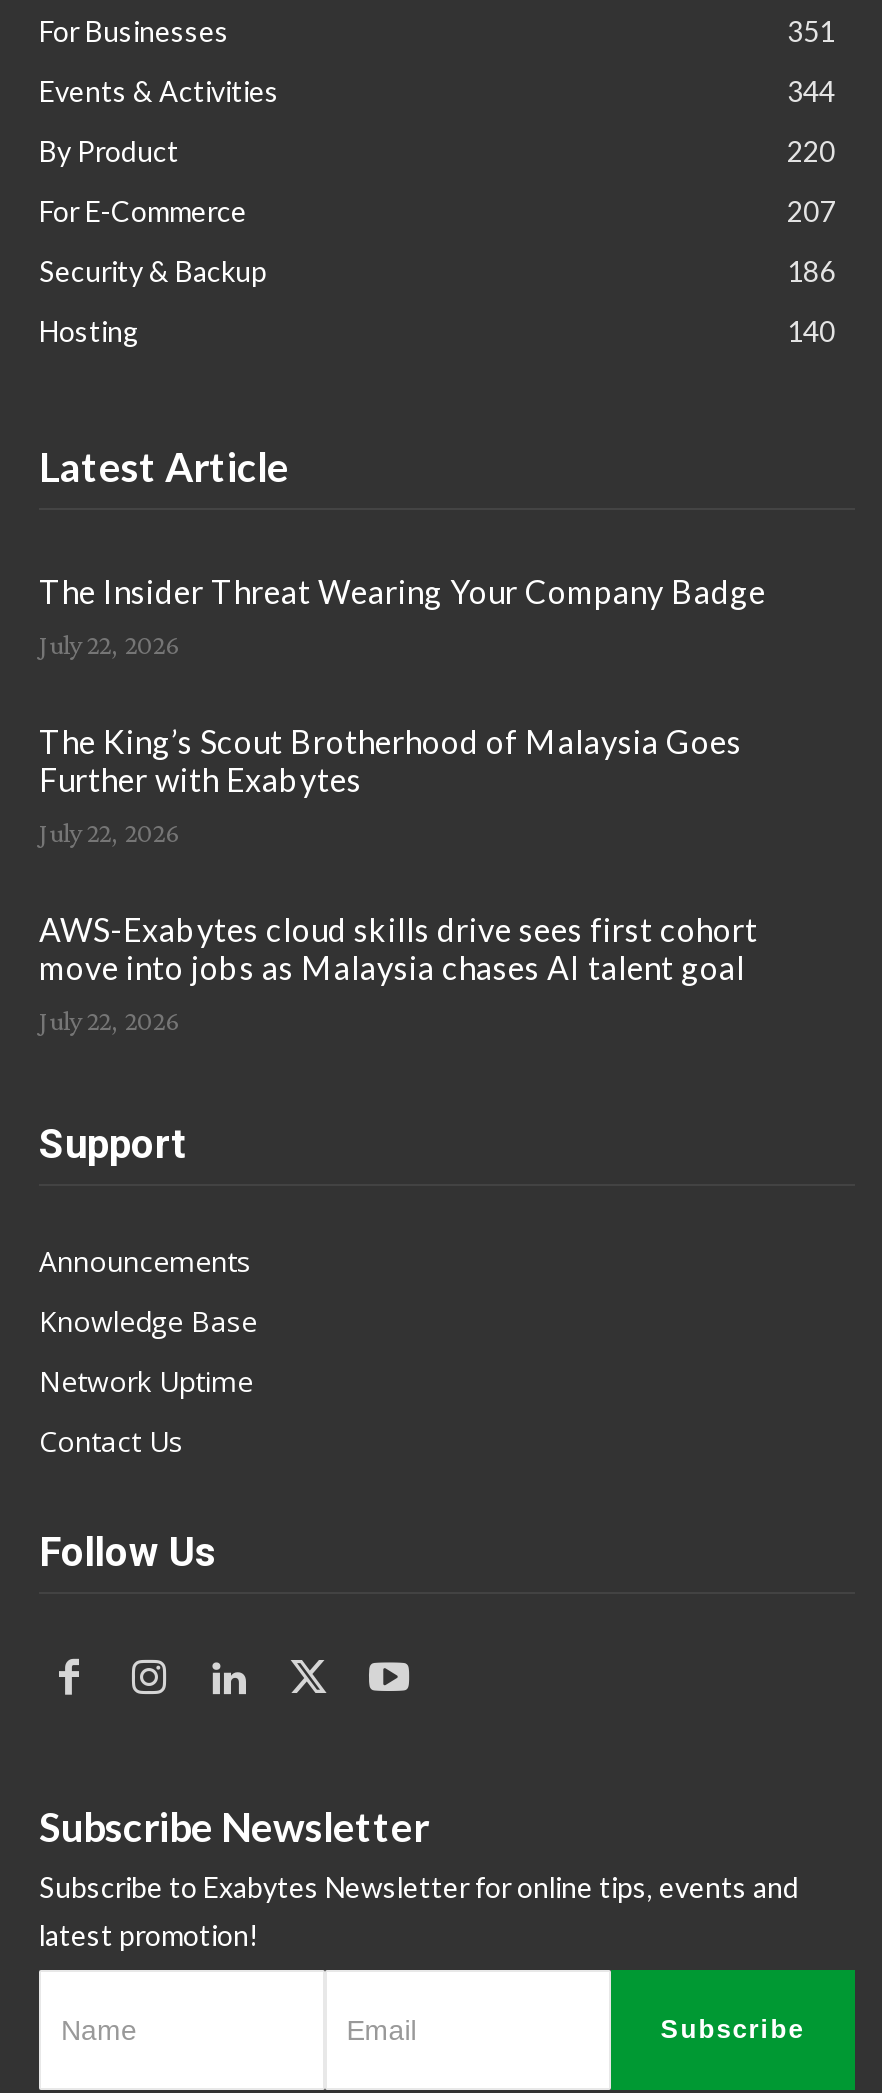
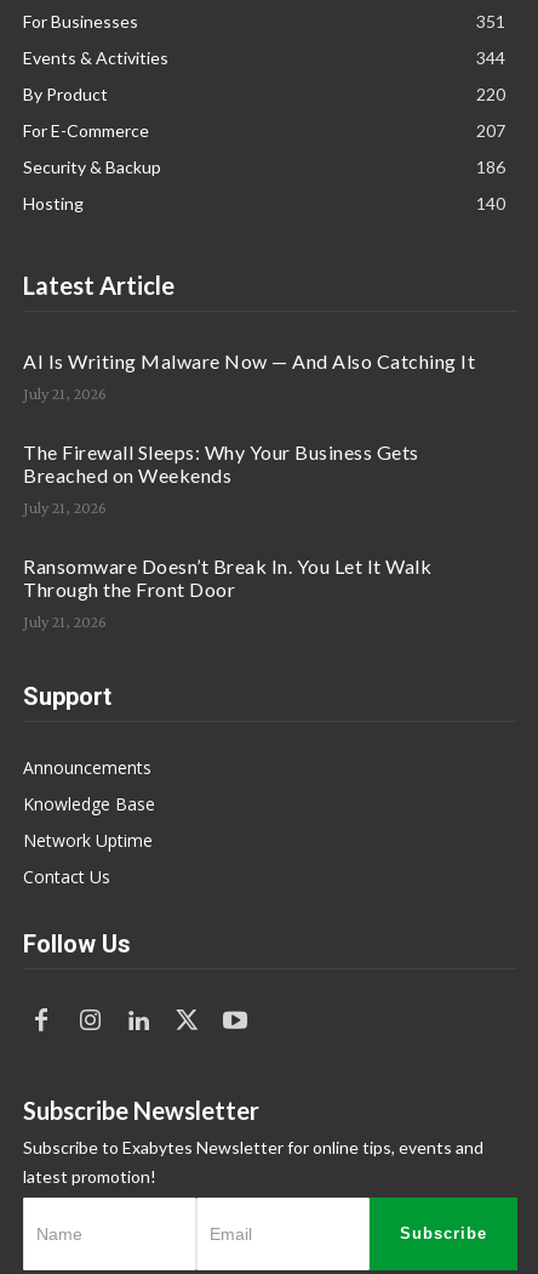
- The Insider Threat Wearing Your Company Badge
+ AI Is Writing Malware Now — And Also Catching It

- July 22, 2026
+ July 21, 2026

- The King’s Scout Brotherhood of Malaysia Goes
- Further with Exabytes
+ The Firewall Sleeps: Why Your Business Gets
+ Breached on Weekends

- July 22, 2026
+ July 21, 2026

- AWS-Exabytes cloud skills drive sees first cohort
- move into jobs as Malaysia chases AI talent goal
+ Ransomware Doesn’t Break In. You Let It Walk
+ Through the Front Door

- July 22, 2026
+ July 21, 2026
